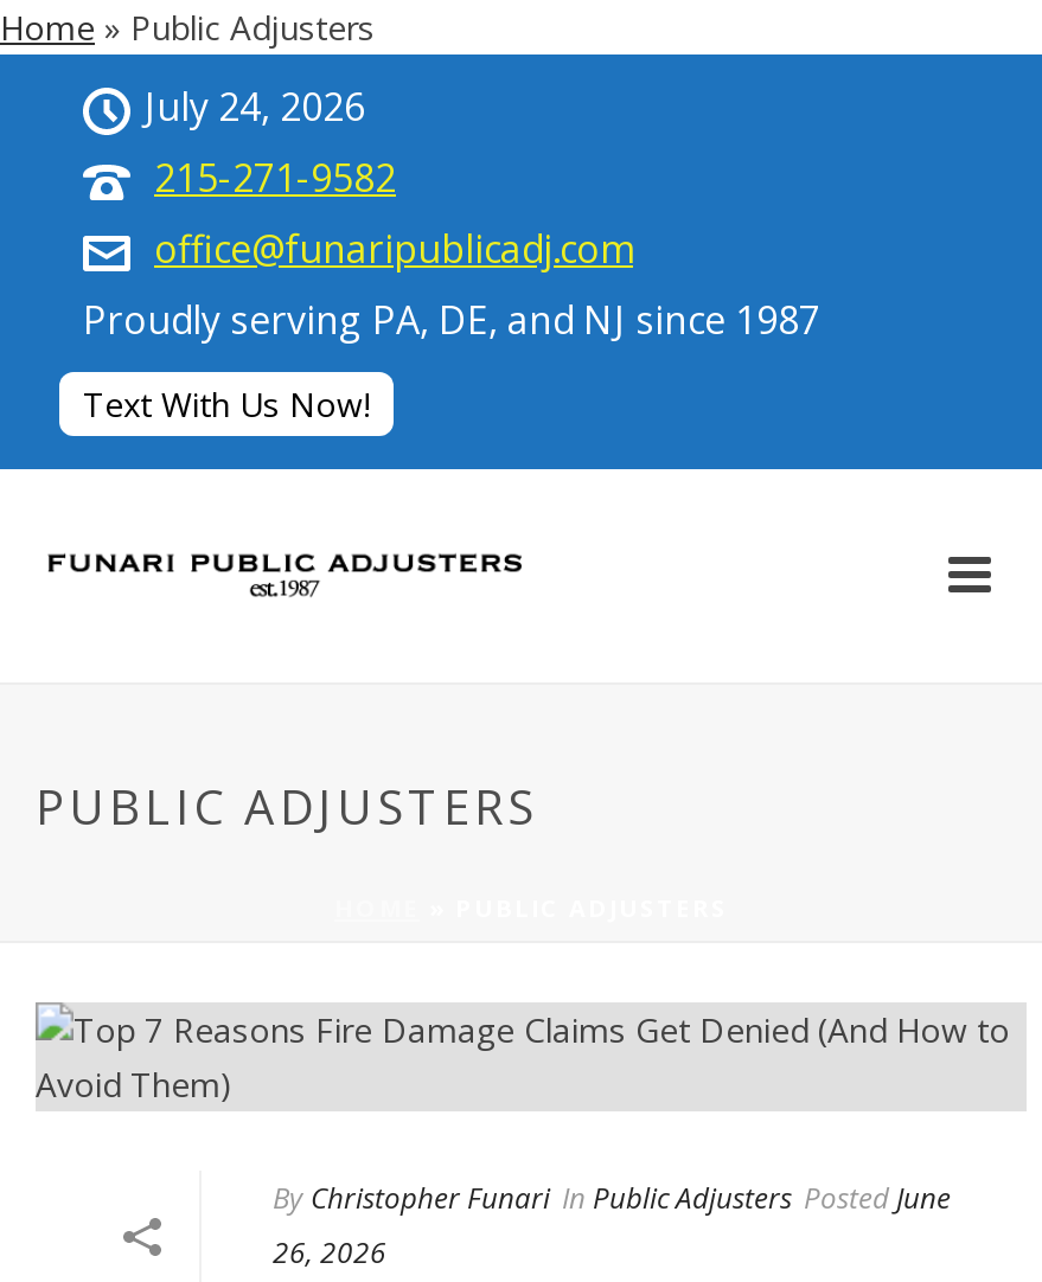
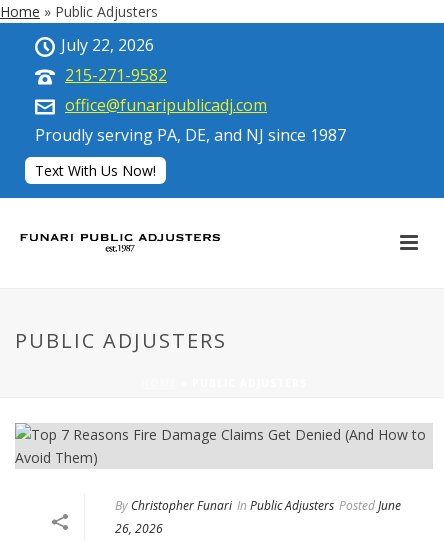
- July 24, 2026
+ July 22, 2026
